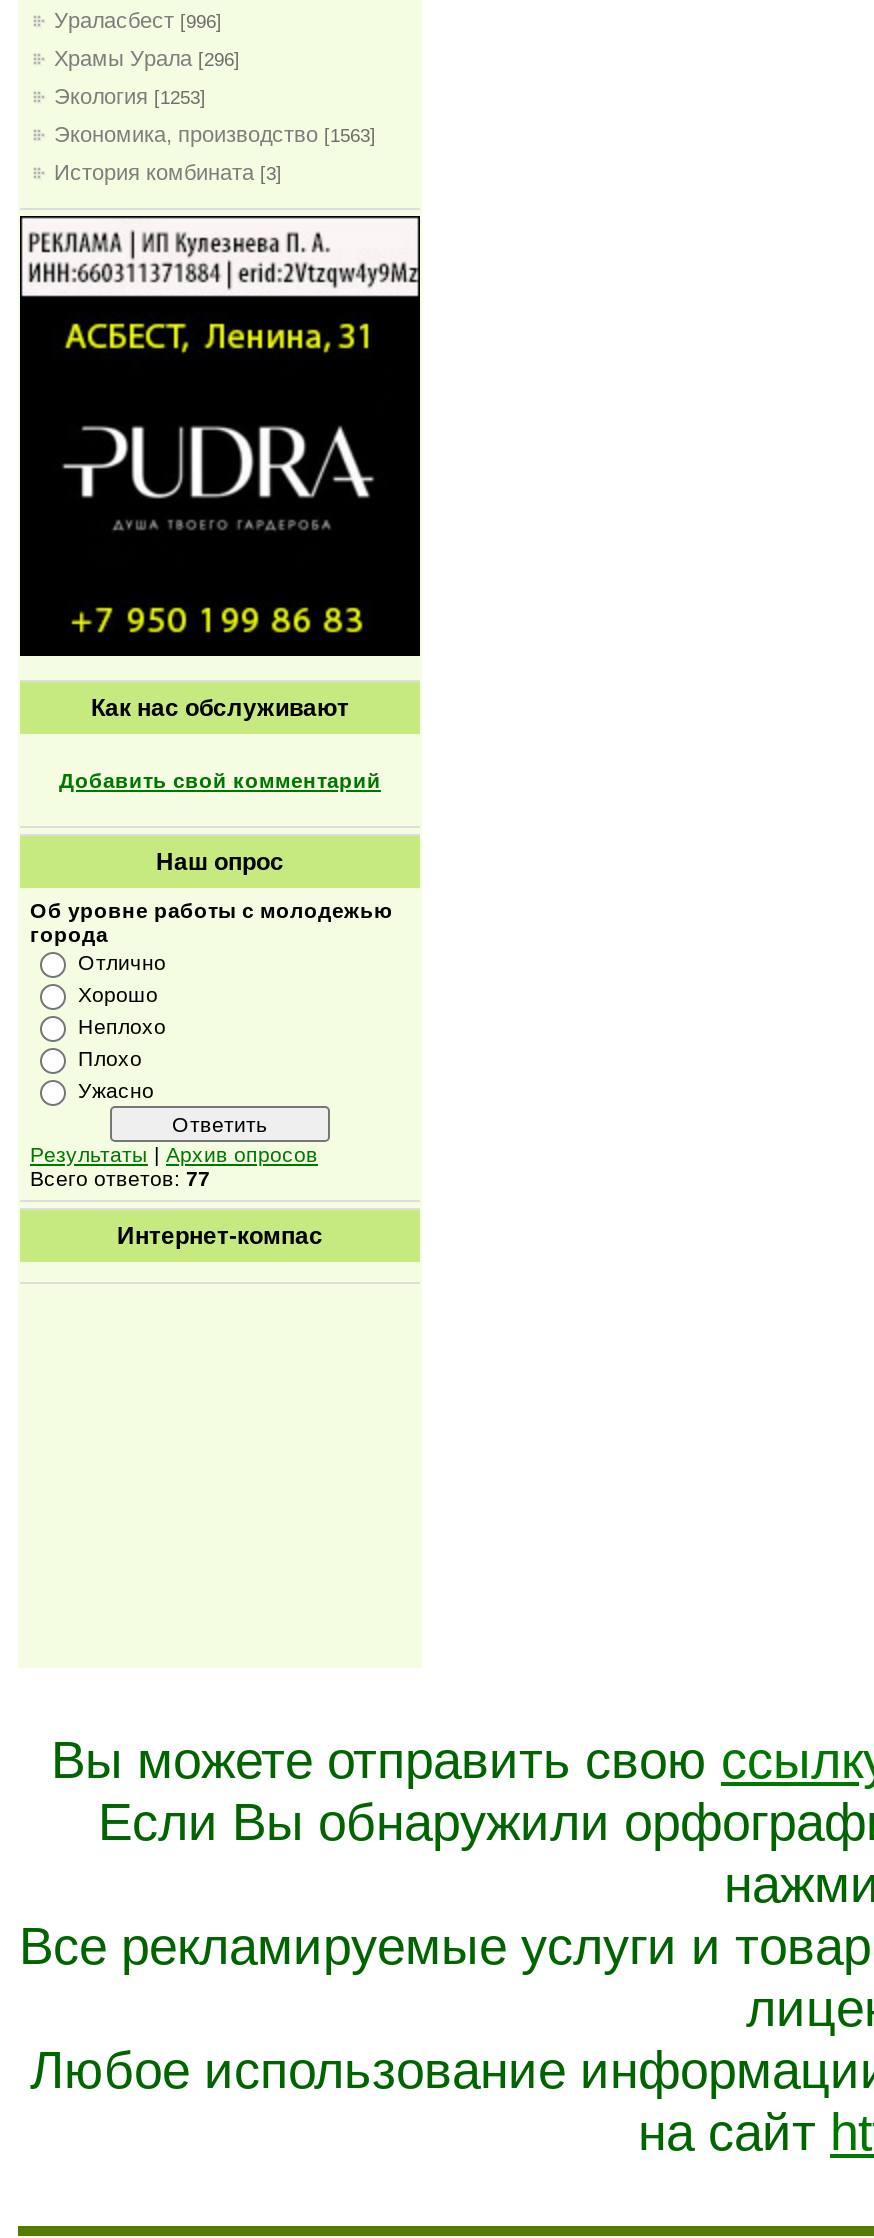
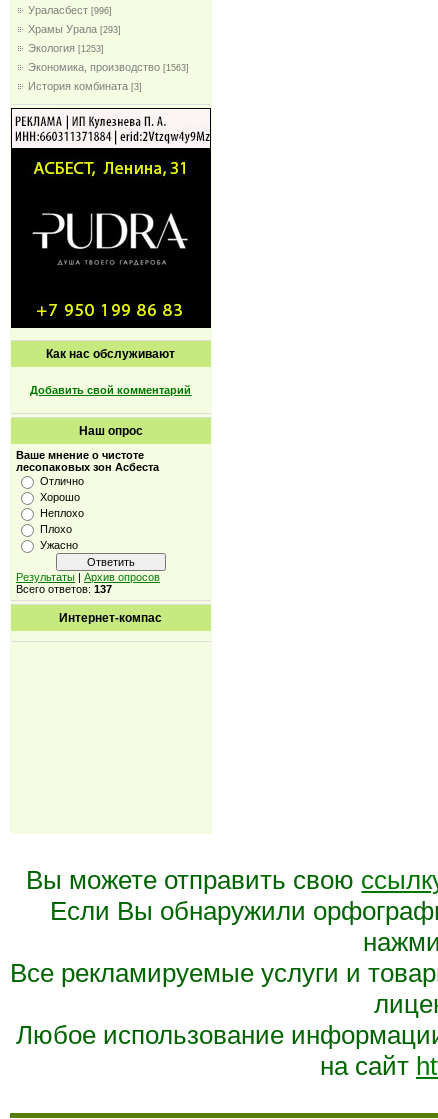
- Храмы Урала [296]
+ Храмы Урала [293]

- Об уровне работы с молодежью
- города
+ Ваше мнение о чистоте
+ лесопаковых зон Асбеста

- Всего ответов:77
+ Всего ответов:137
